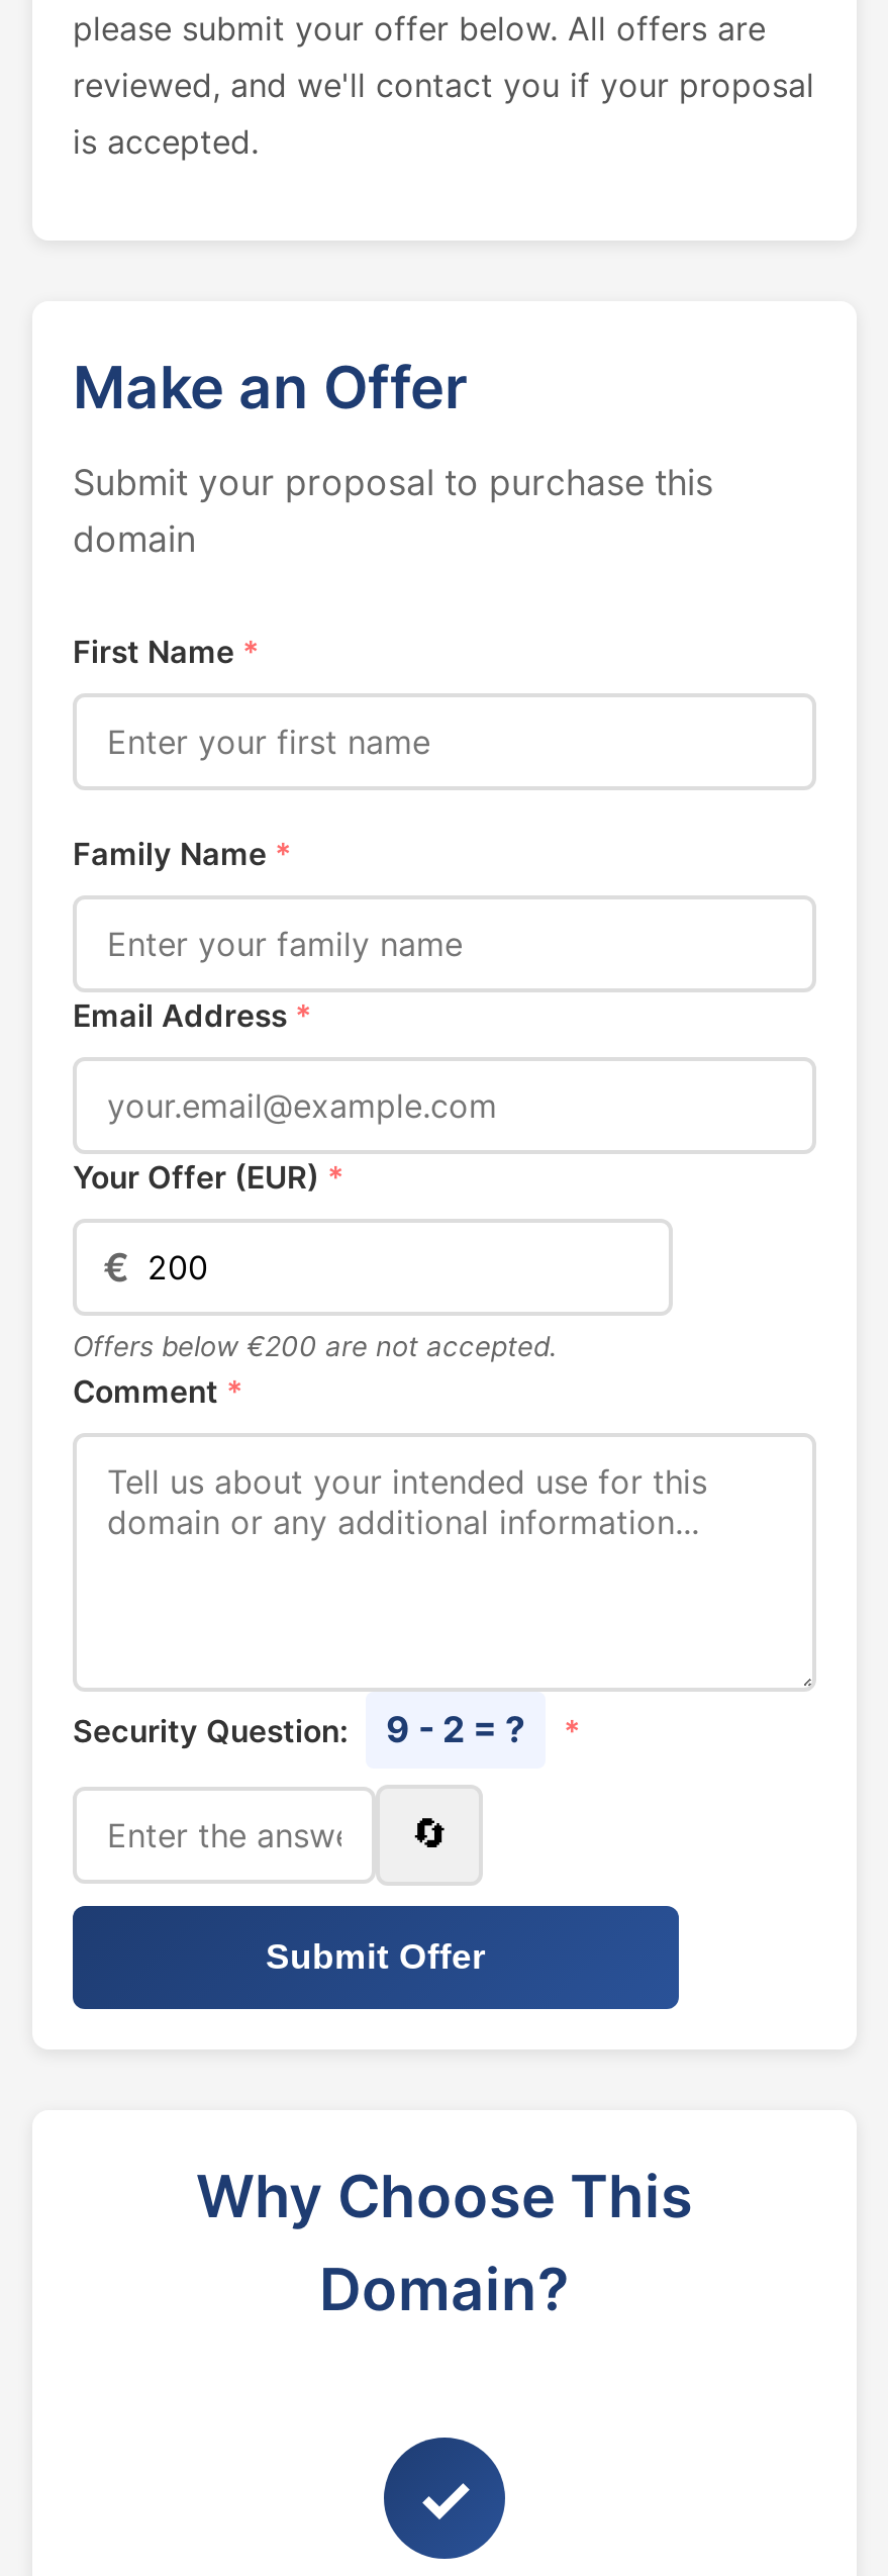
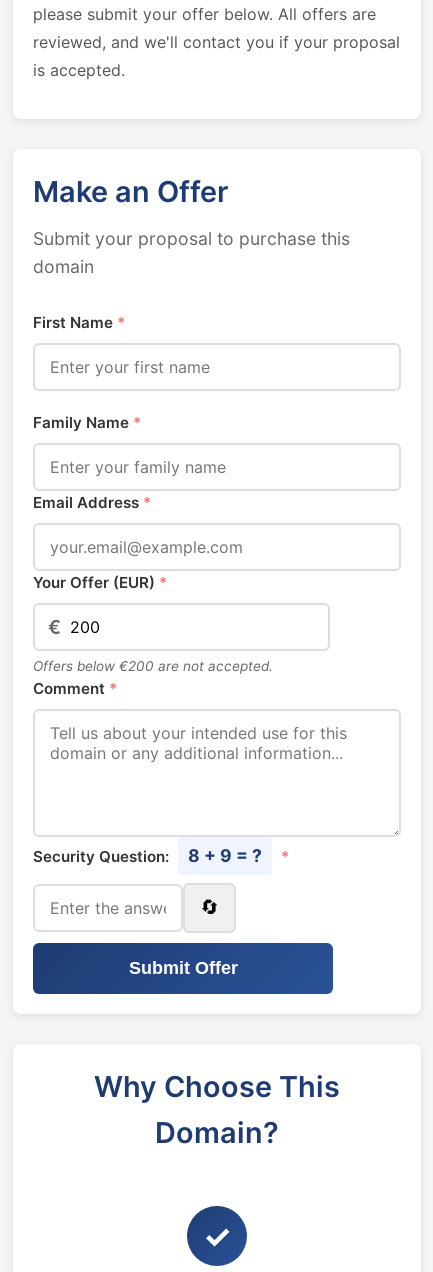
- 9 - 2 = ?
+ 8 + 9 = ?
